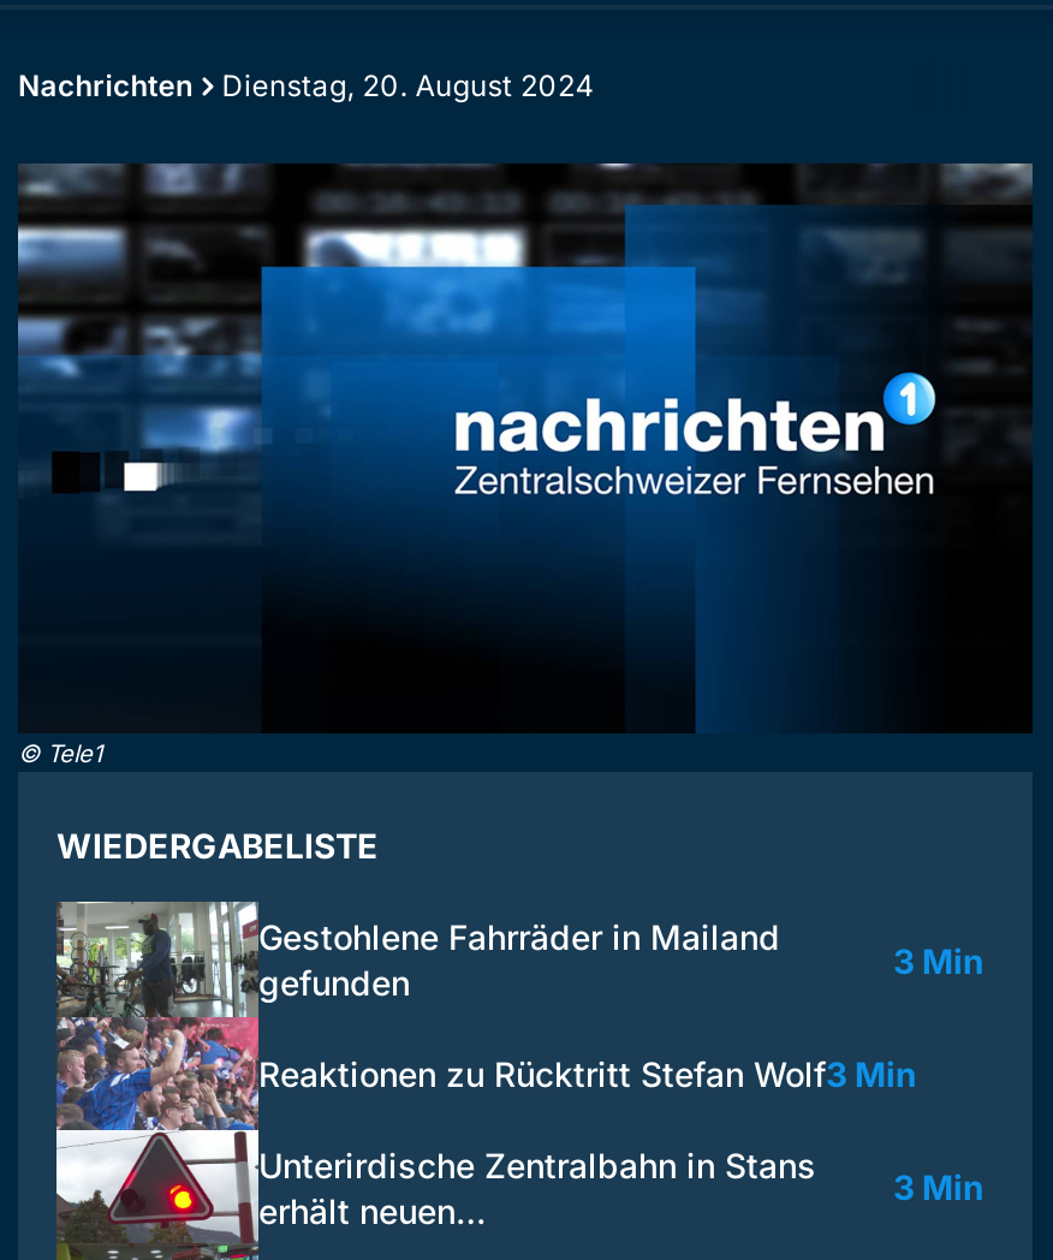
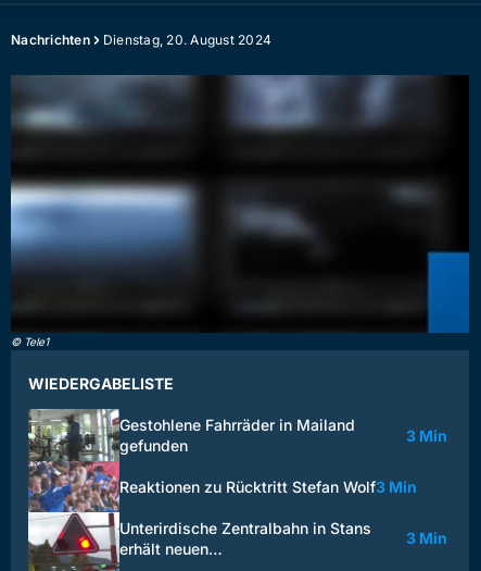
- [image]
+ [image]
